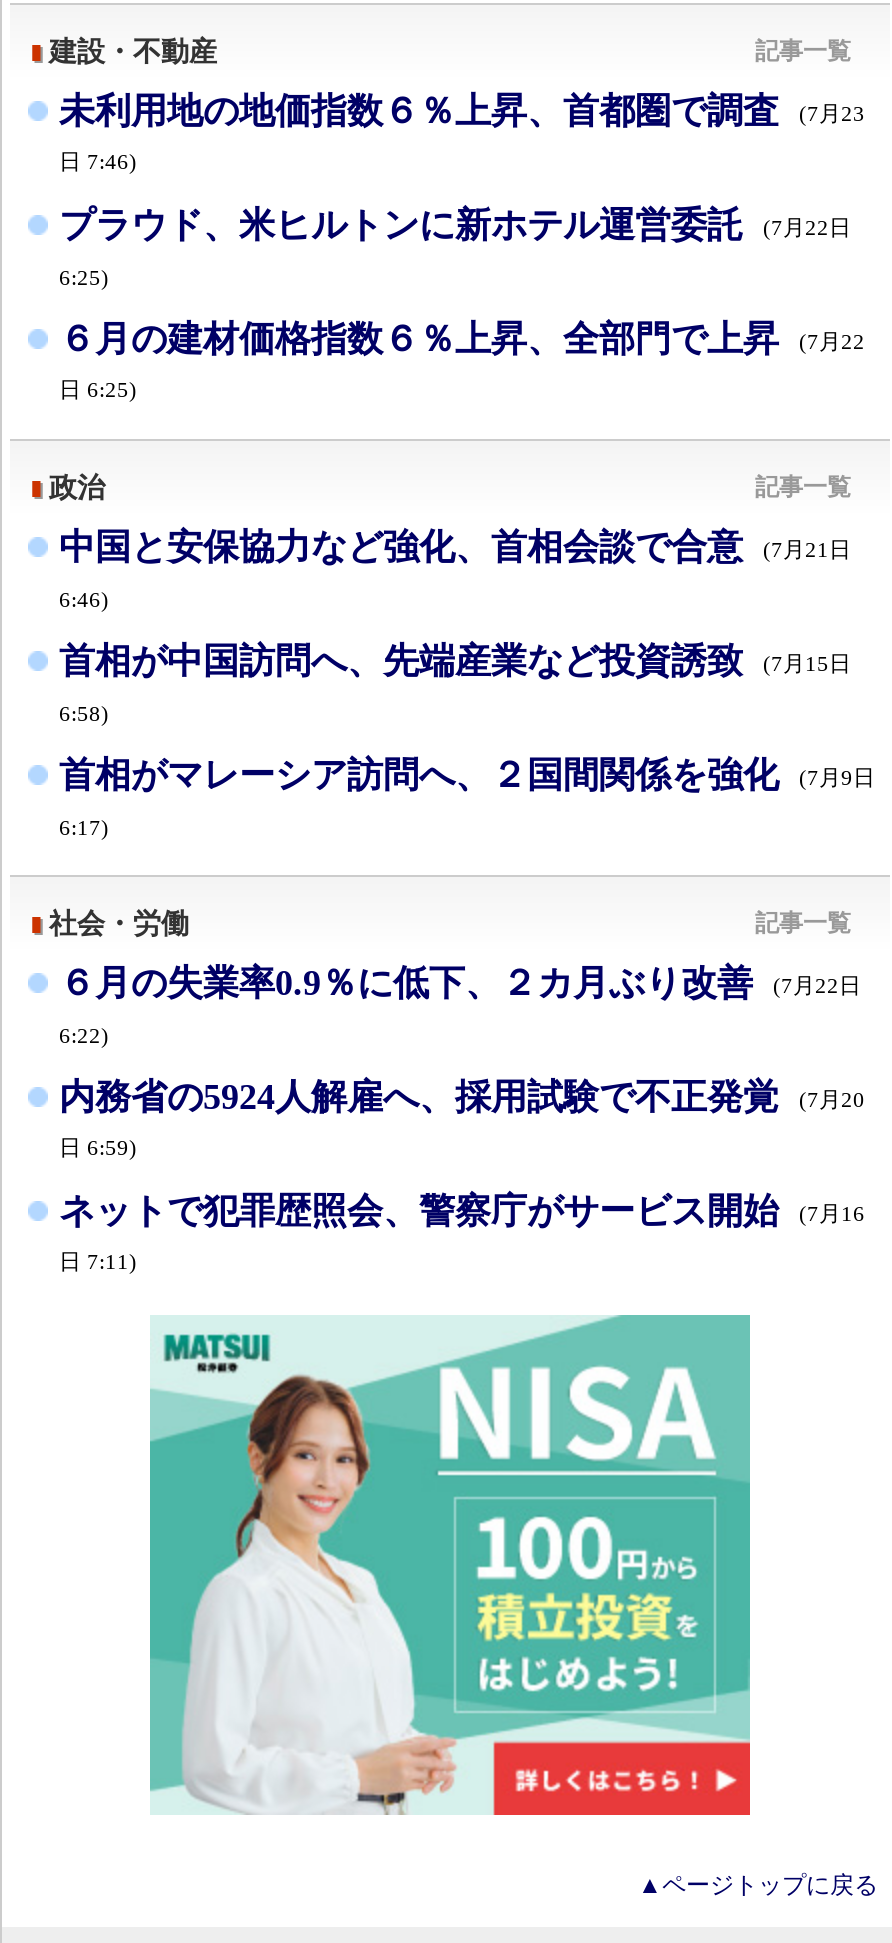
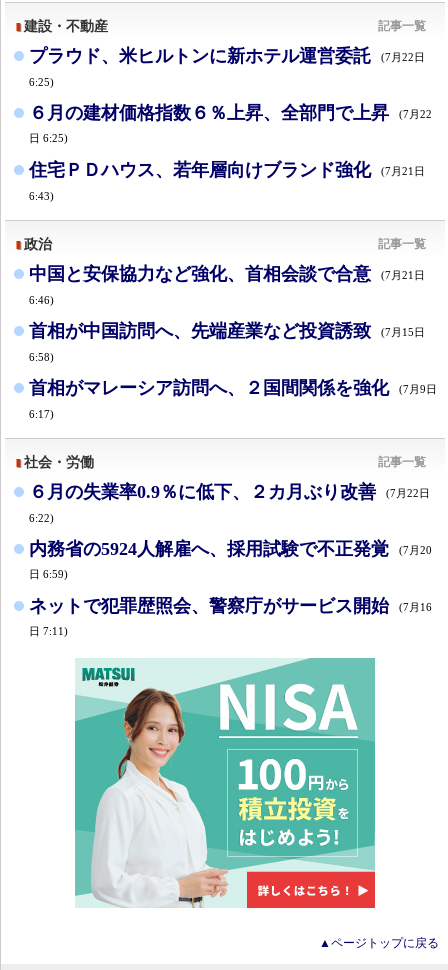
- 未利用地の地価指数６％上昇、首都圏で調査
- (7月23
- 日 7:46)

moved up: プラウド、米ヒルトンに新ホテル運営委託 | (7月22日 | 6:25) | ６月の建材価格指数６％上昇、全部門で上昇 | (7月22 | 日 6:25)

+ 住宅ＰＤハウス、若年層向けブランド強化
+ (7月21日
+ 6:43)
